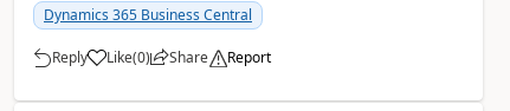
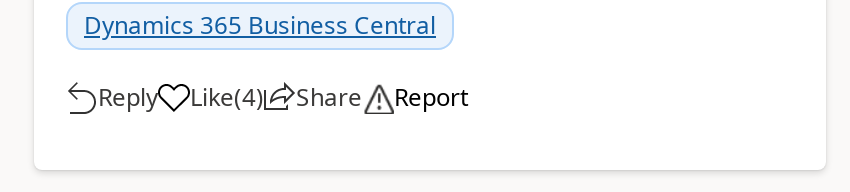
- (0)
+ (4)
